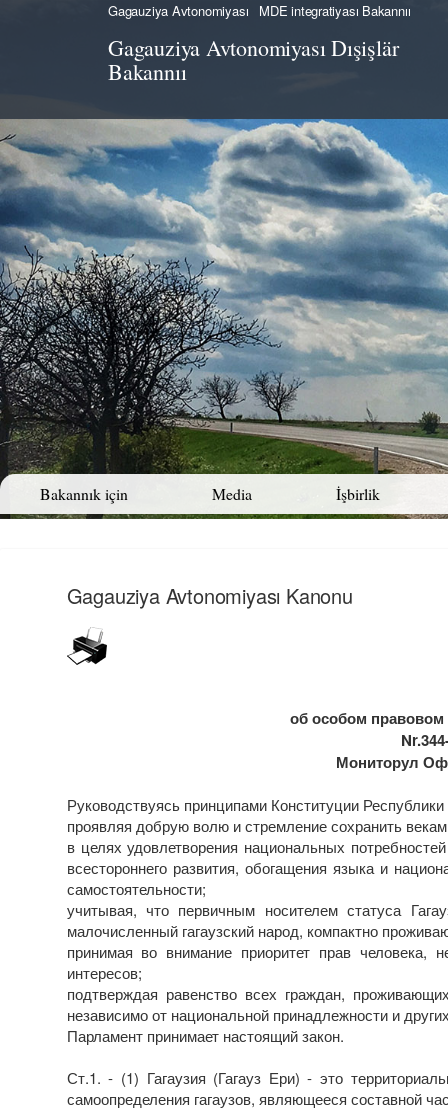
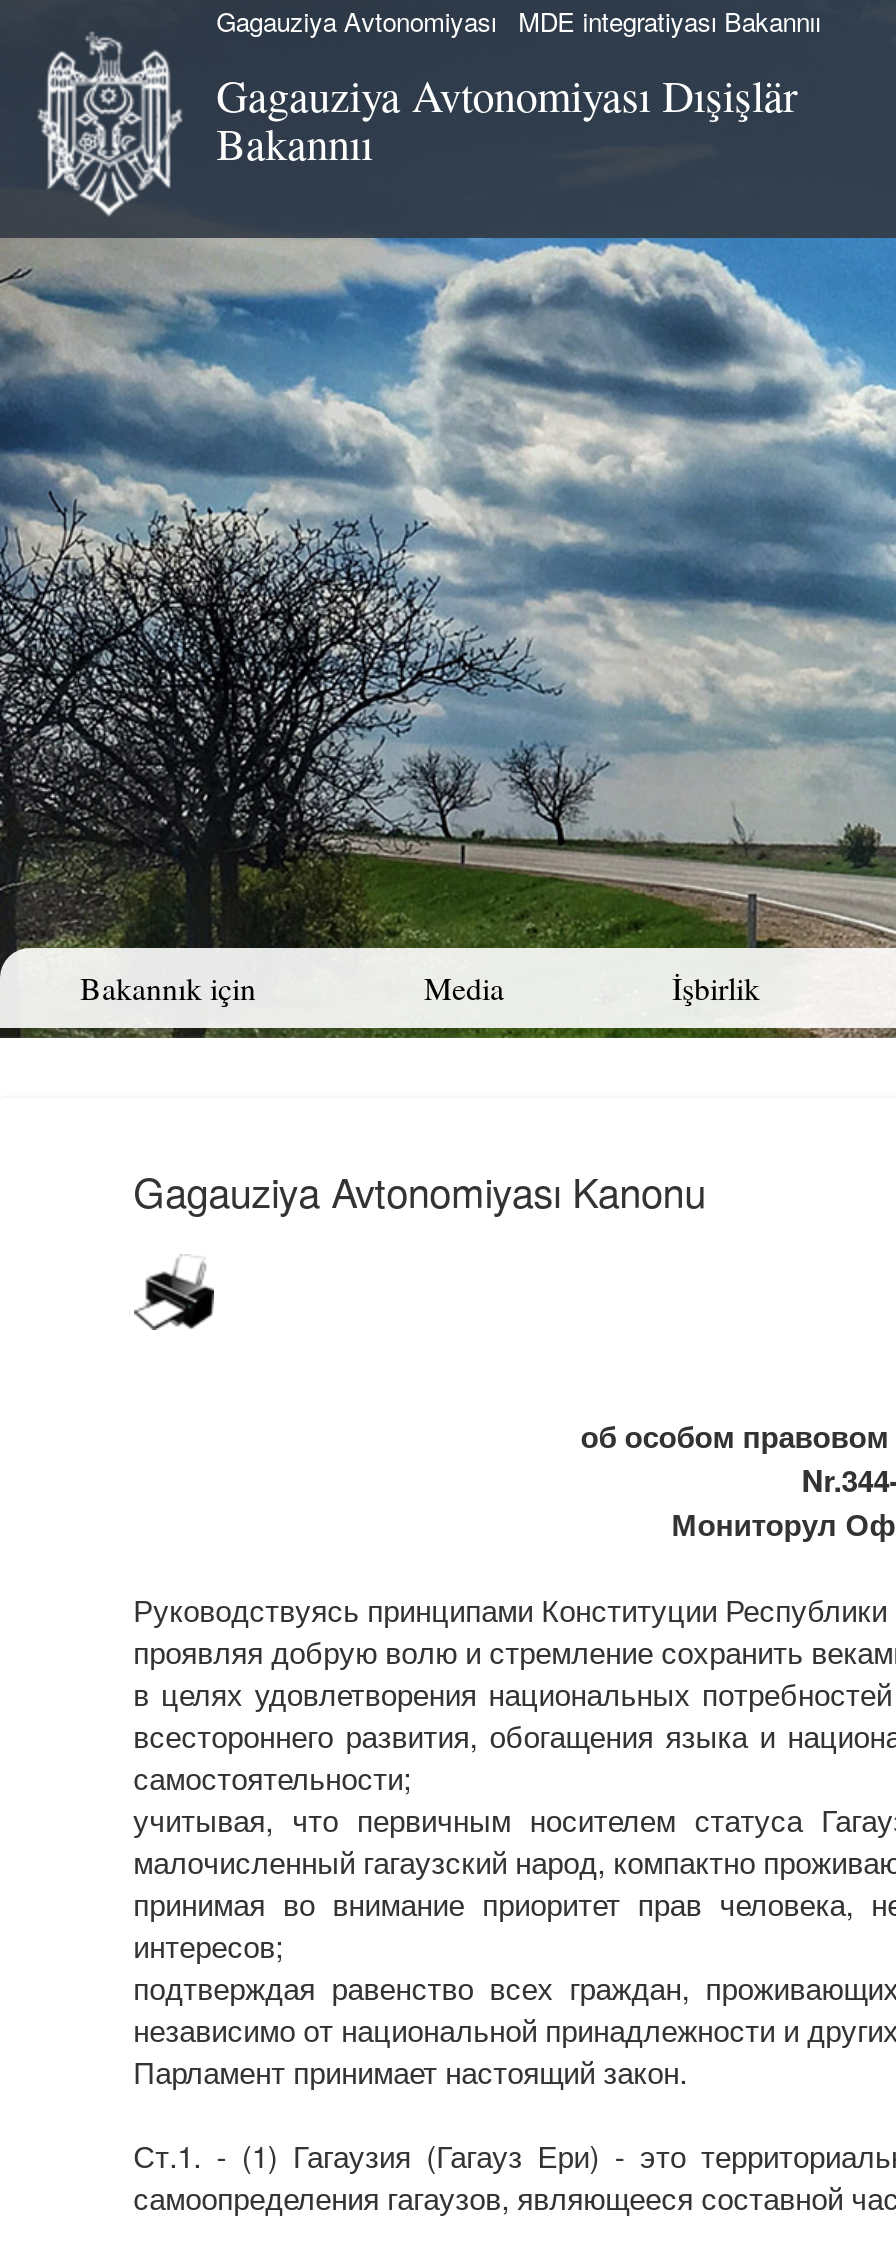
+ [image]
